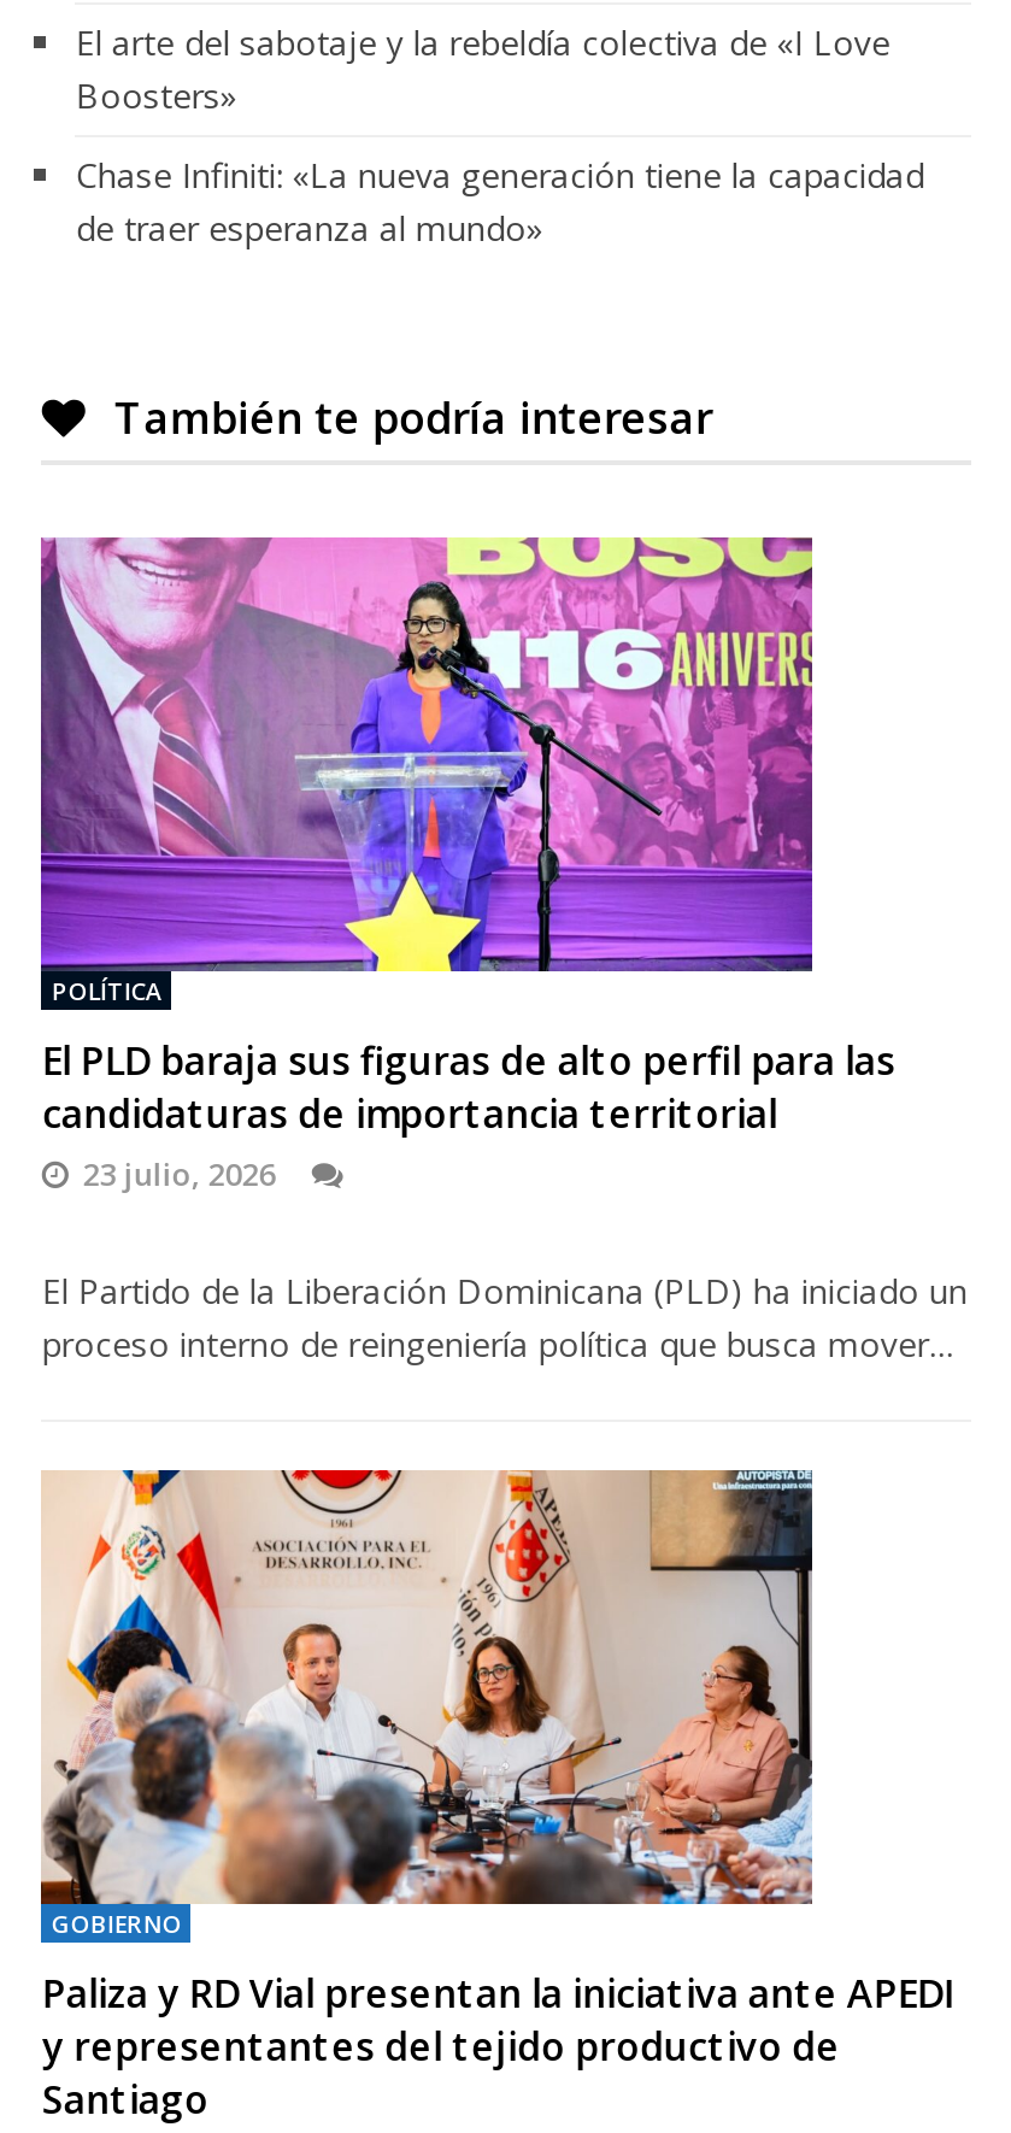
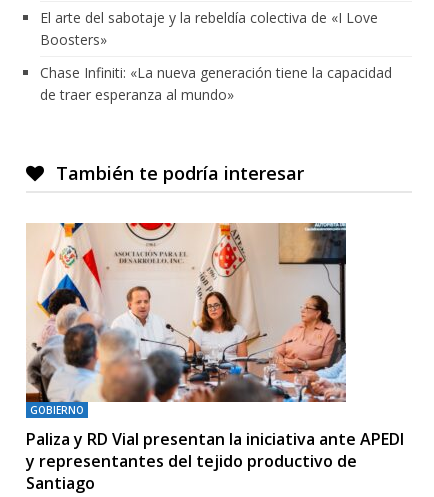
- [image]
- POLÍTICA
- El PLD baraja sus figuras de alto perfil para las
- candidaturas de importancia territorial
- 23 julio, 2026
- El Partido de la Liberación Dominicana (PLD) ha iniciado un
- proceso interno de reingeniería política que busca mover…
